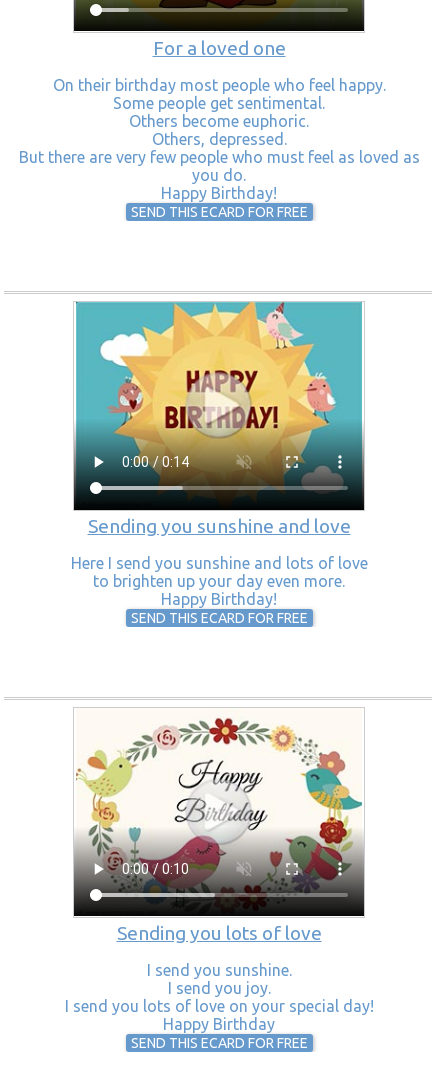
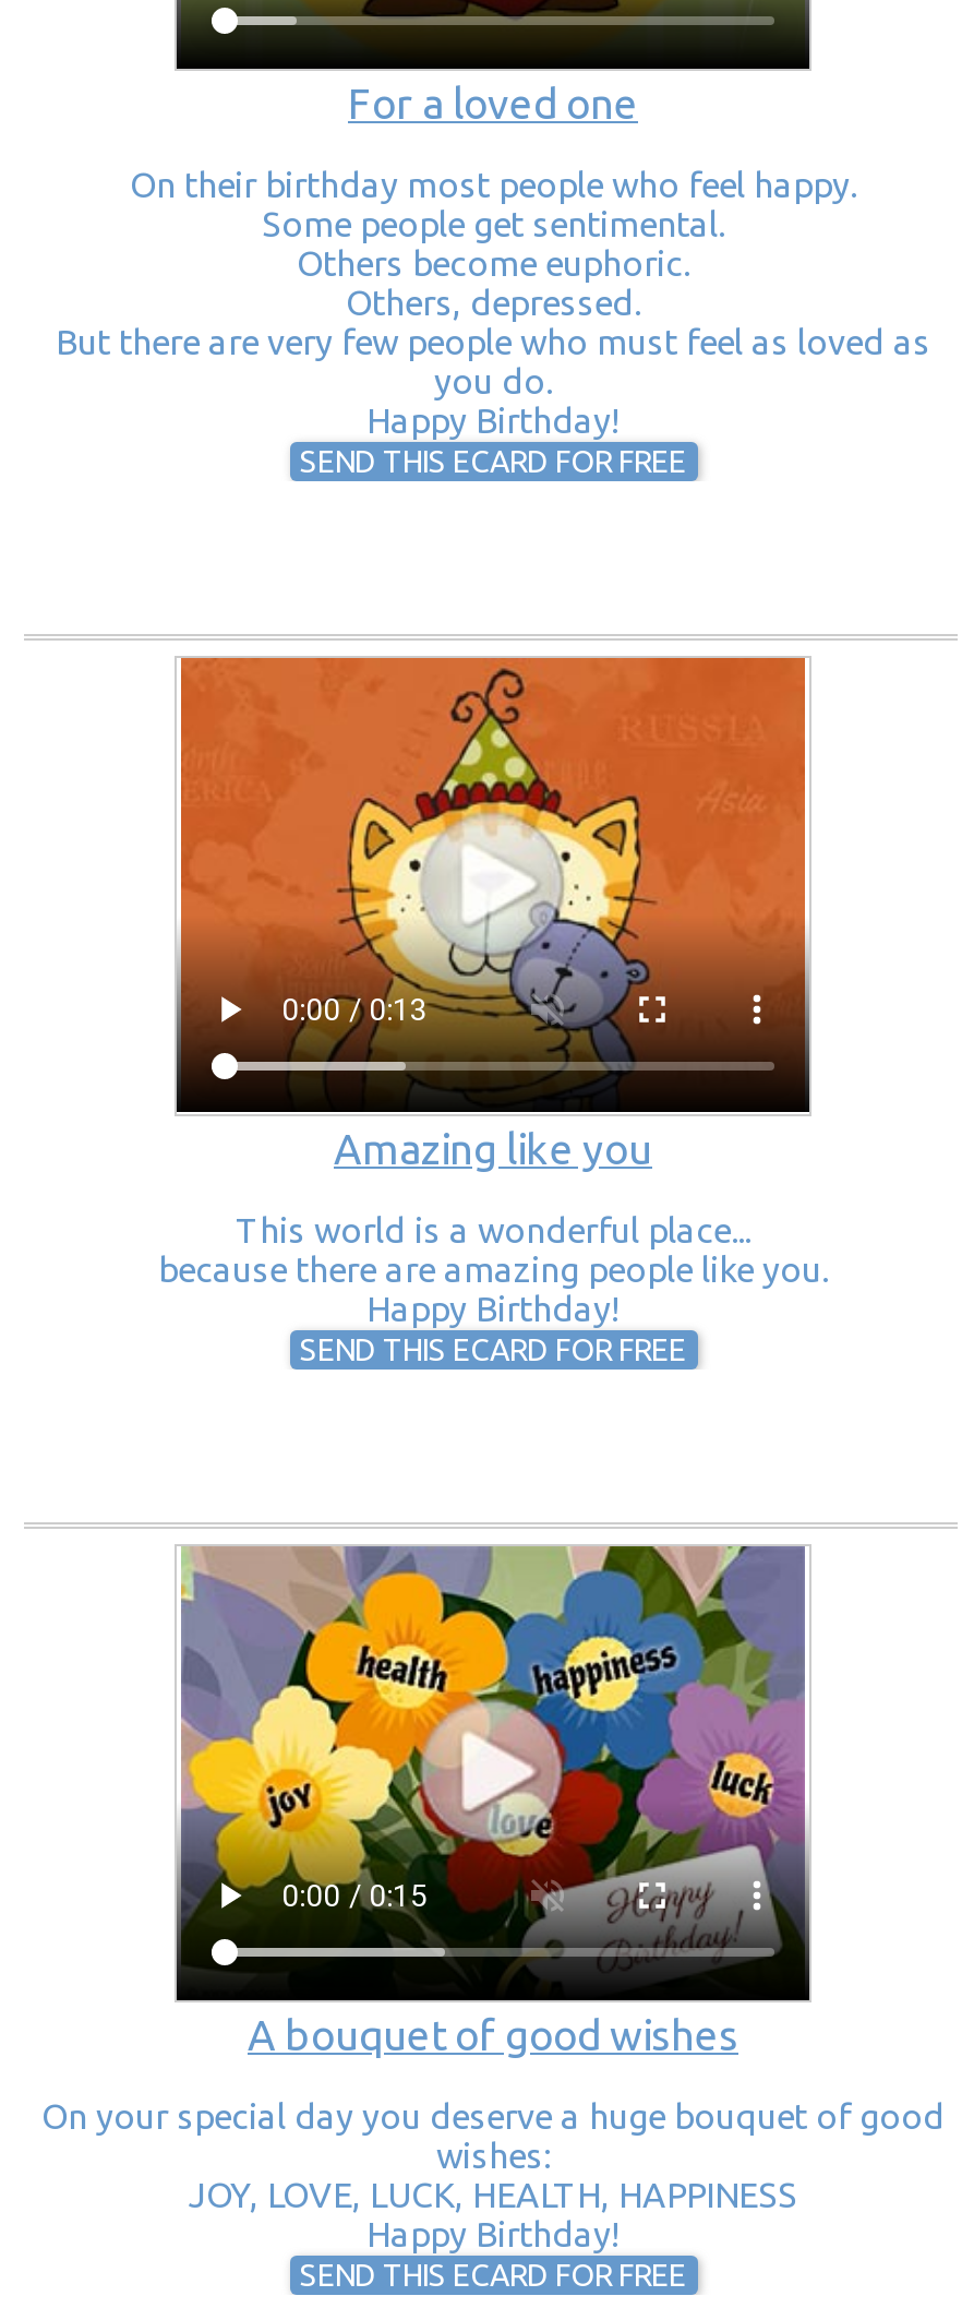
- [image]
- Sending you sunshine and love
+ [image]
+ Amazing like you

- Here I send you sunshine and lots of love
- to brighten up your day even more.
+ This world is a wonderful place...
+ because there are amazing people like you.

- [image]
- Sending you lots of love
+ [image]
+ A bouquet of good wishes

- I send you sunshine.
- I send you joy.
- I send you lots of love on your special day!
- Happy Birthday
+ On your special day you deserve a huge bouquet of good
+ wishes:
+ JOY, LOVE, LUCK, HEALTH, HAPPINESS
+ Happy Birthday!
